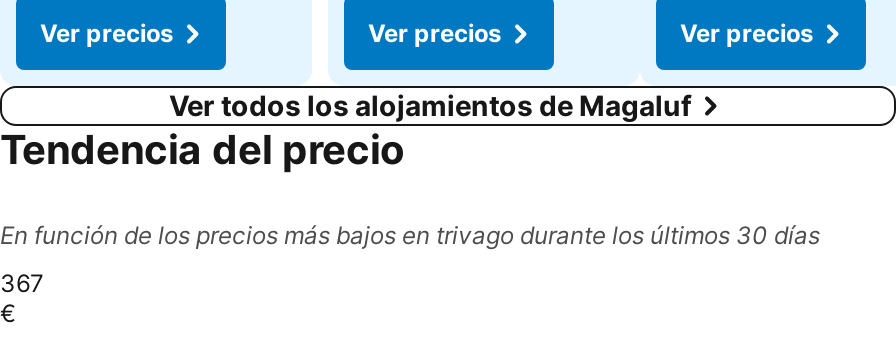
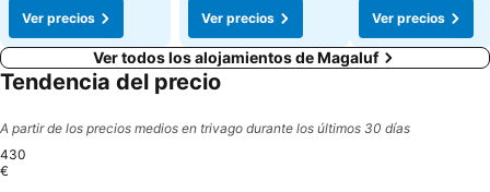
- En función de los precios más bajos en trivago durante los últimos 30 días
+ A partir de los precios medios en trivago durante los últimos 30 días

- 367
+ 430
